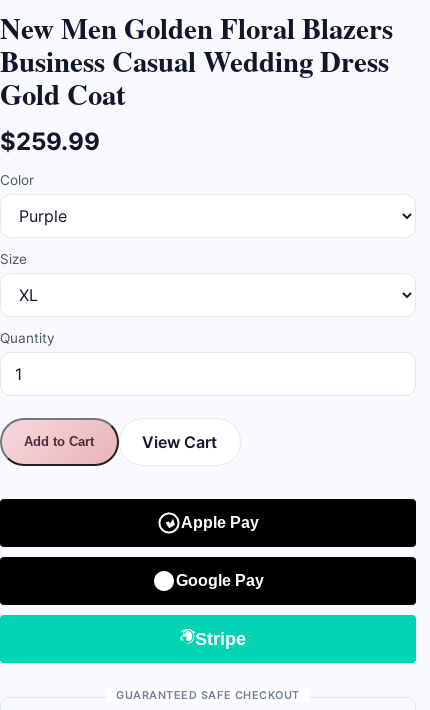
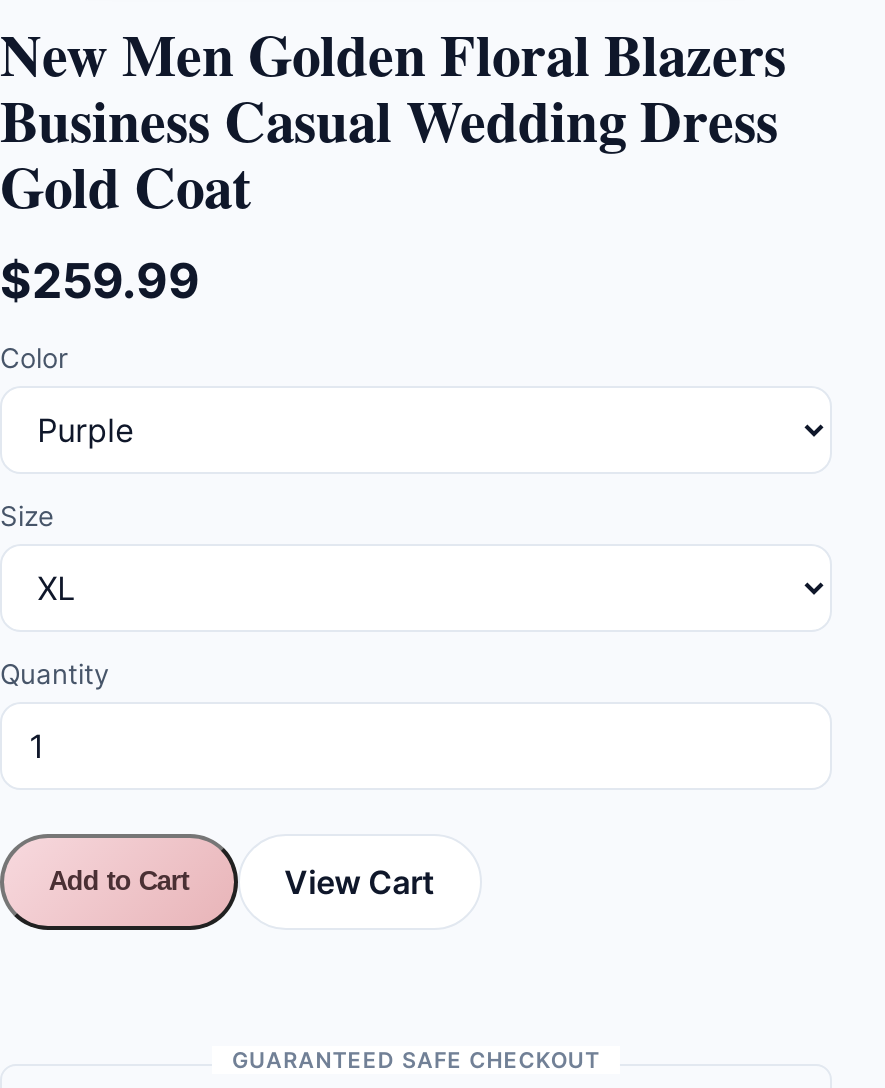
- Apple Pay
- Google Pay
- Stripe
